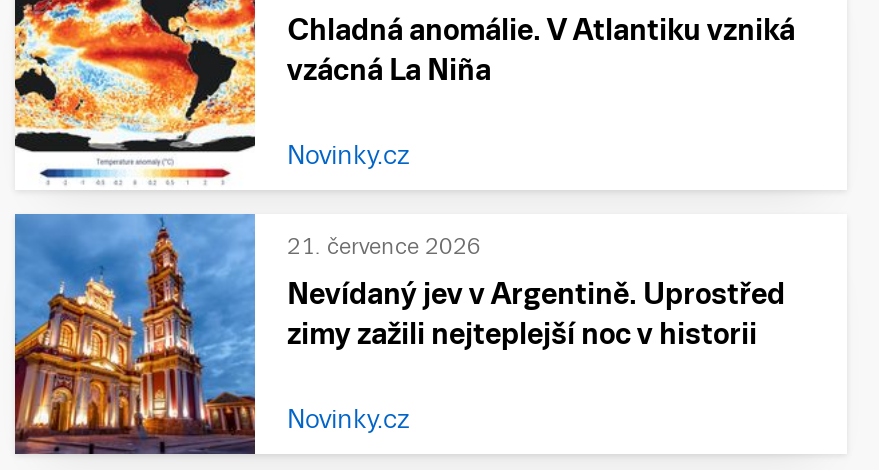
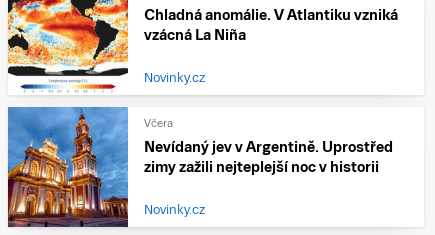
- 21. července 2026
+ Včera
